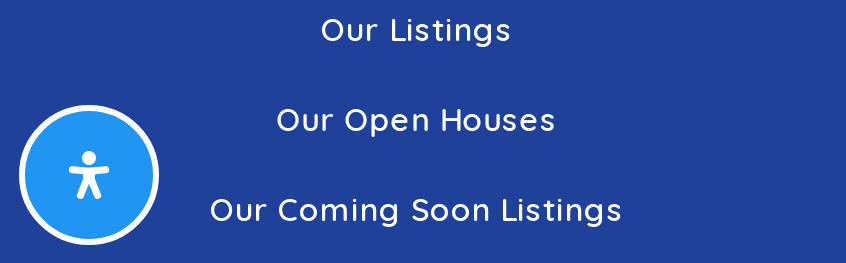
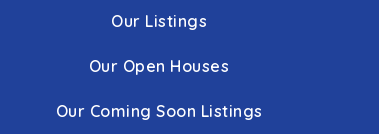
- [image]
